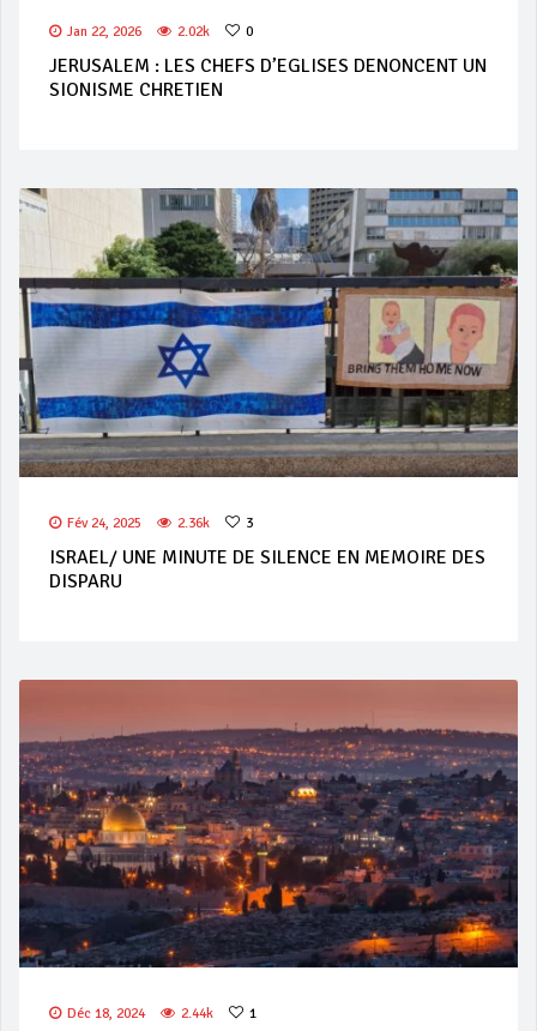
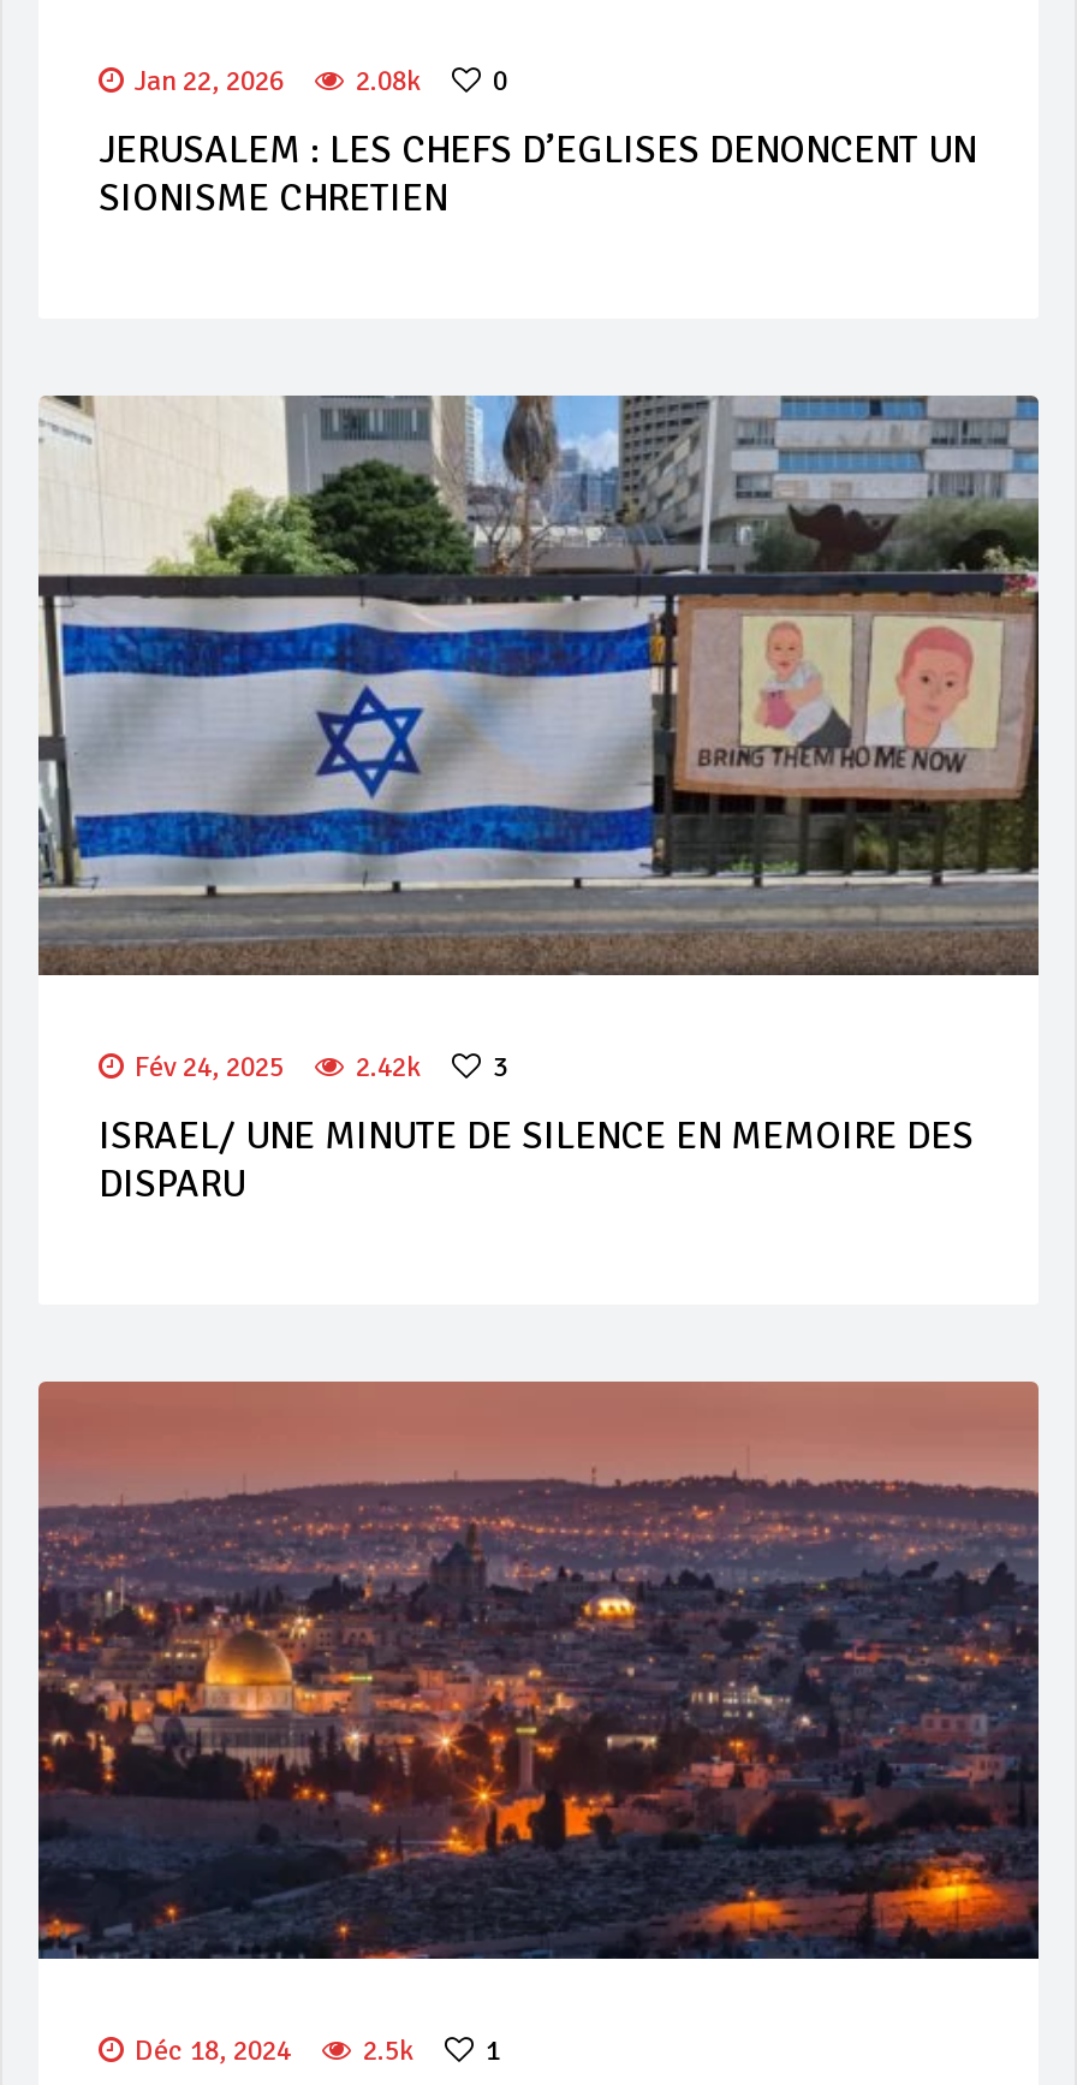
- 2.02k
+ 2.08k

- Fév 24, 2025 2.36k 3
+ Fév 24, 2025 2.42k 3

- Déc 18, 2024 2.44k 1
+ Déc 18, 2024 2.5k 1
